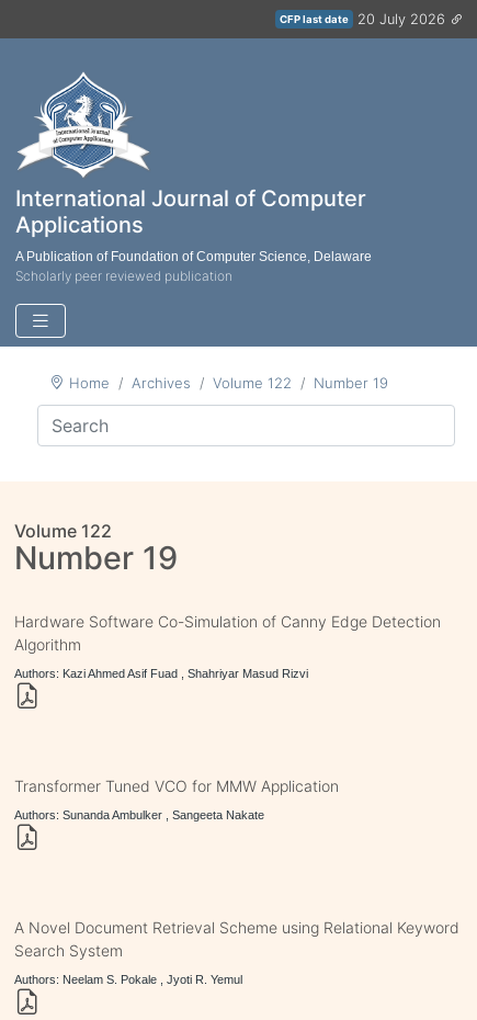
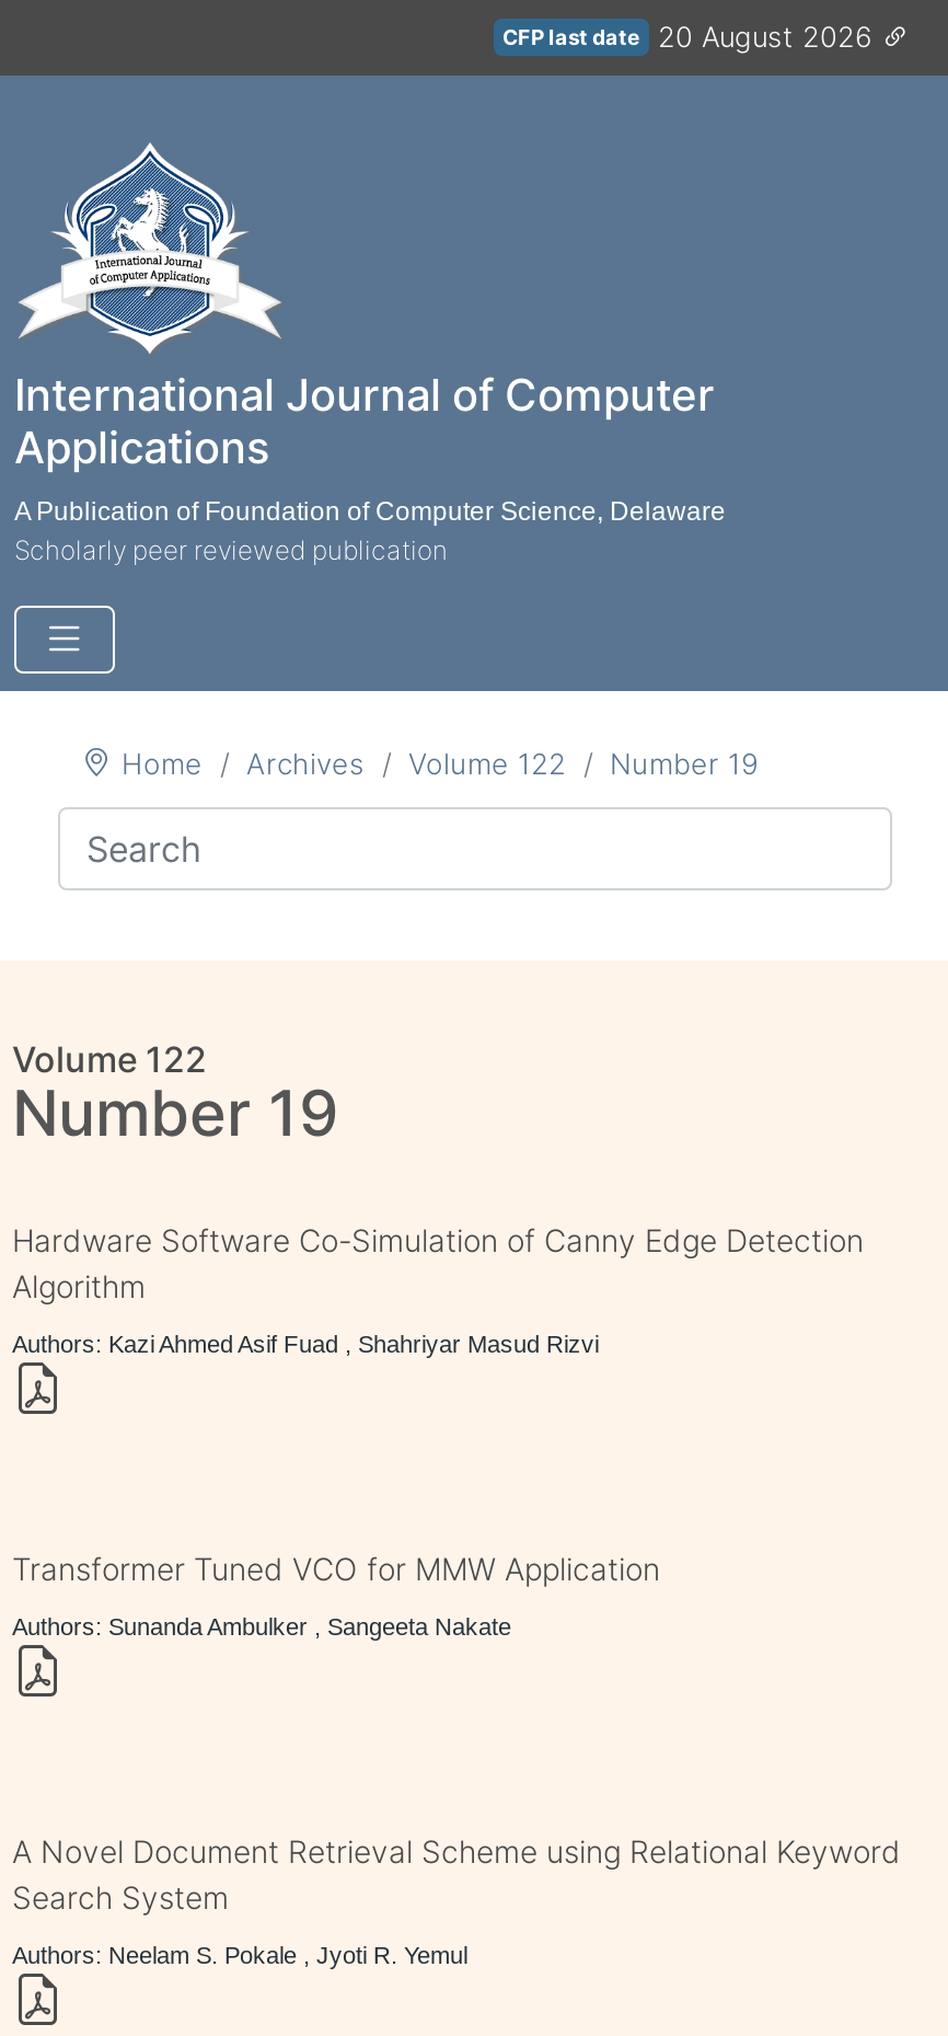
- CFP last date 20 July 2026
+ CFP last date 20 August 2026
